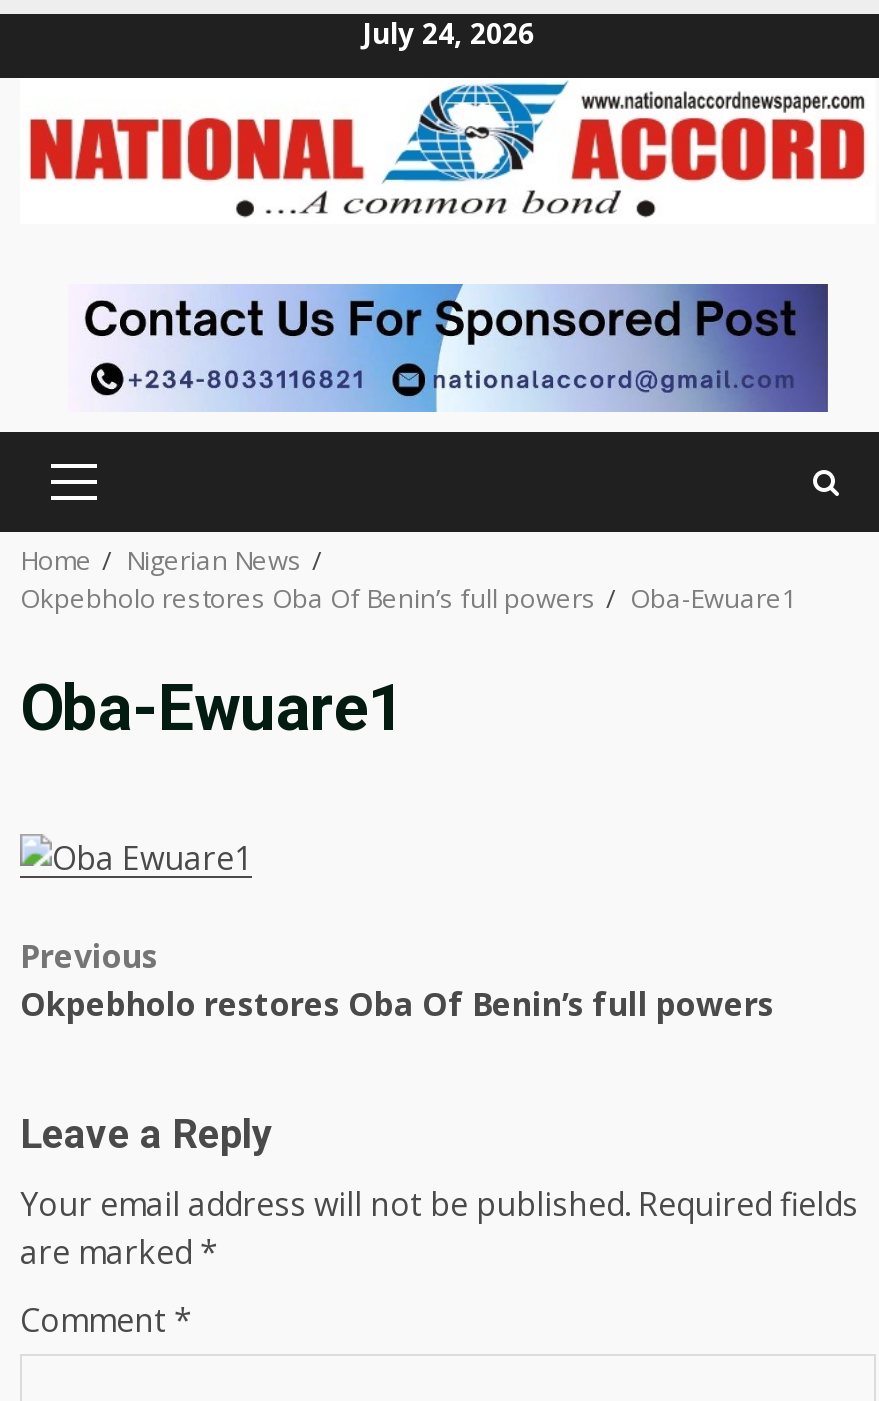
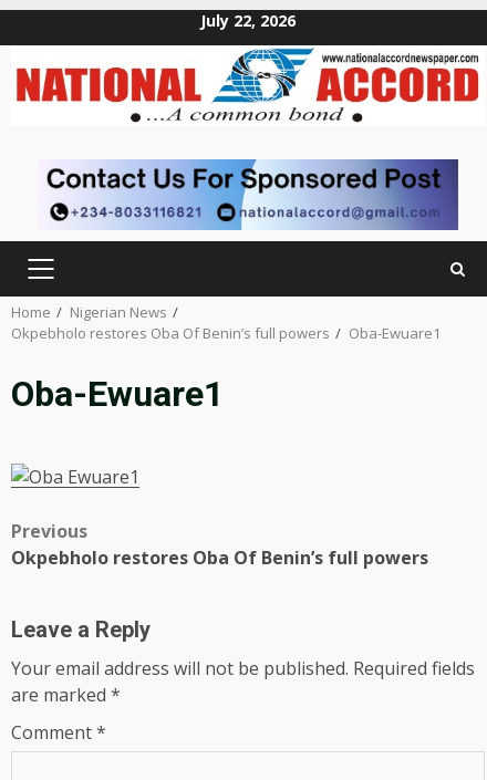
- July 24, 2026
+ July 22, 2026
